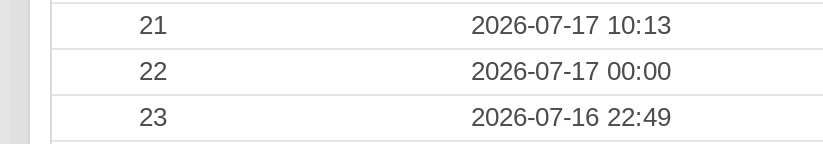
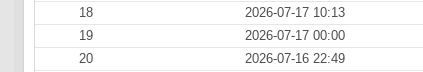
- 21
+ 18

- 22
+ 19

- 23
+ 20
